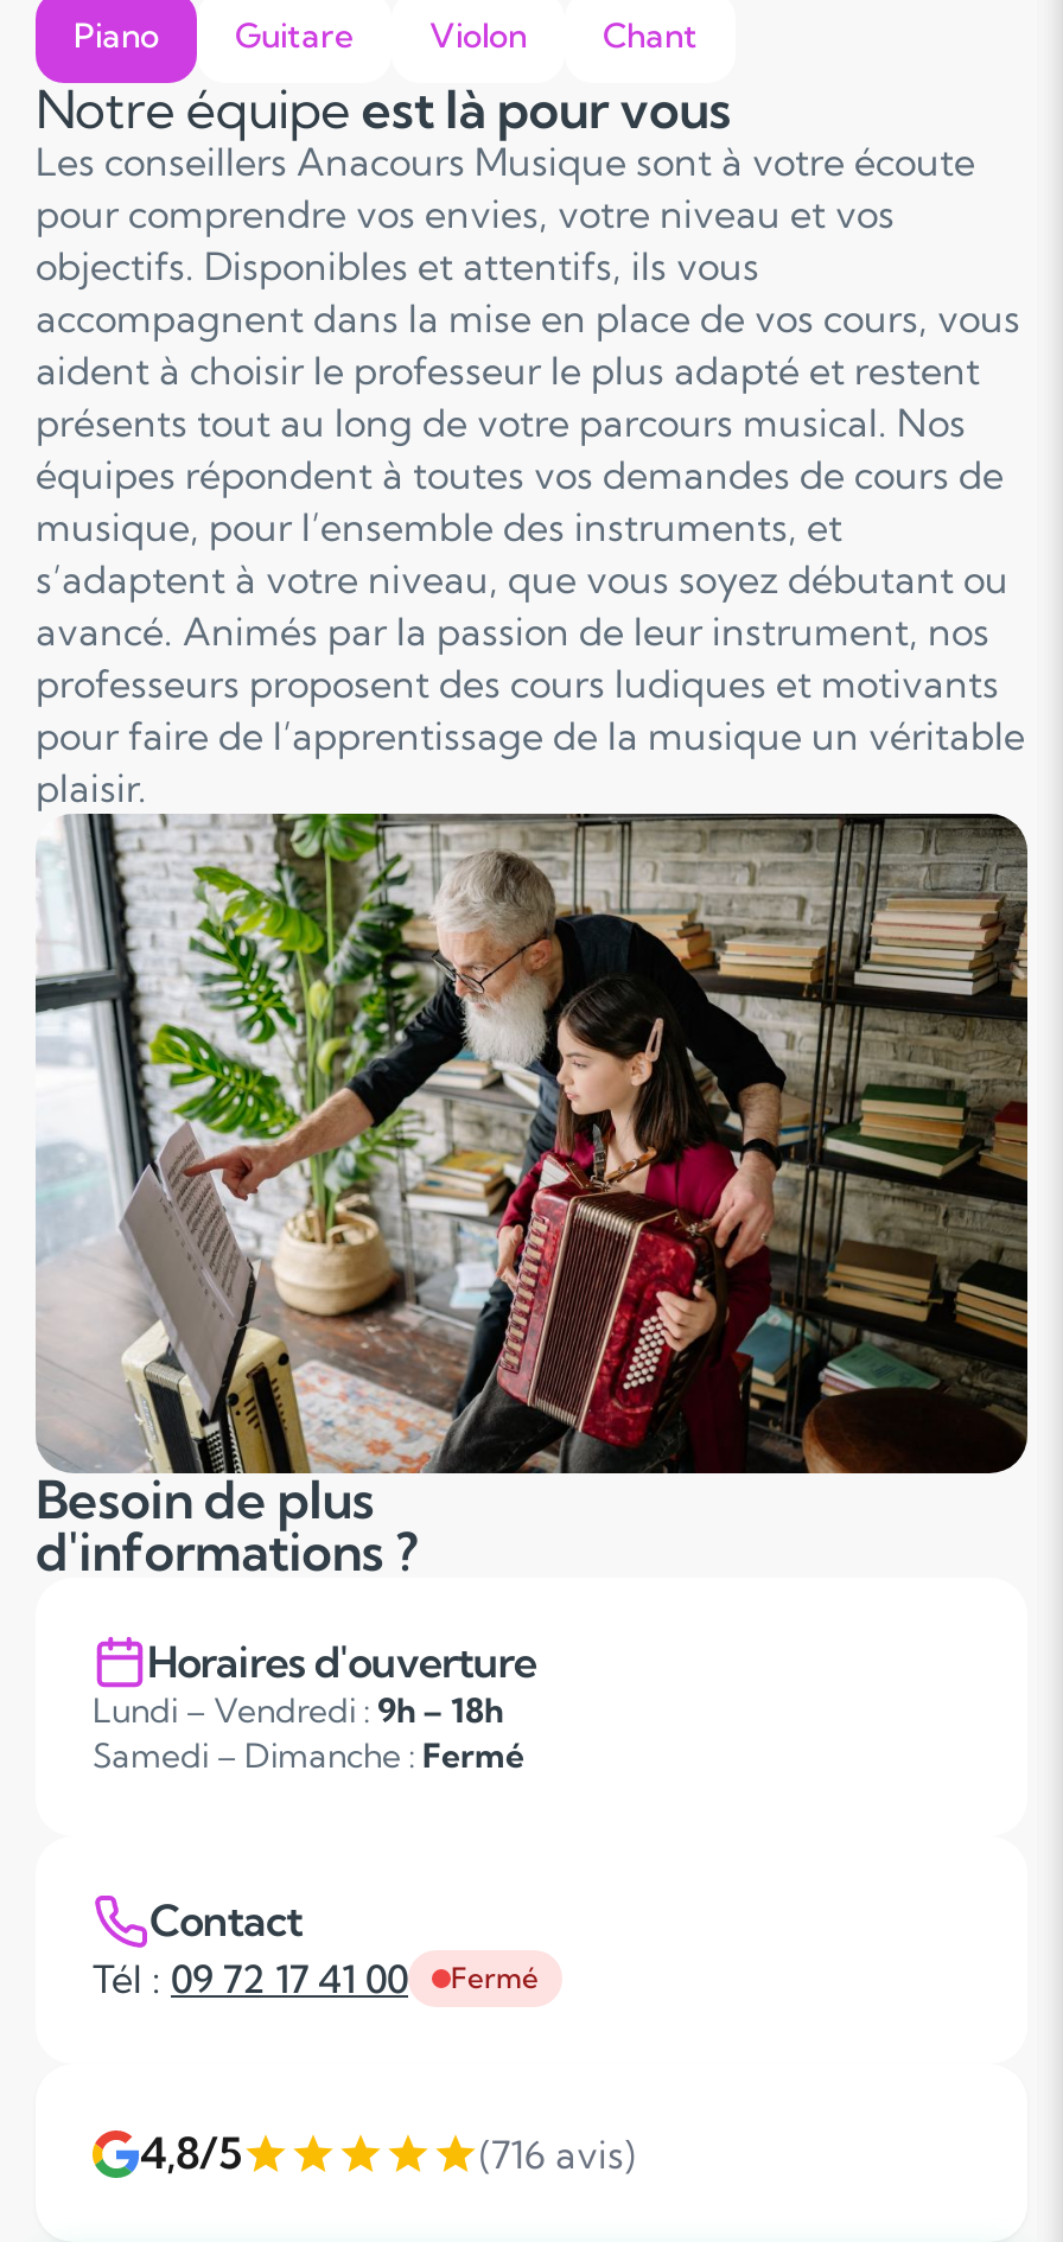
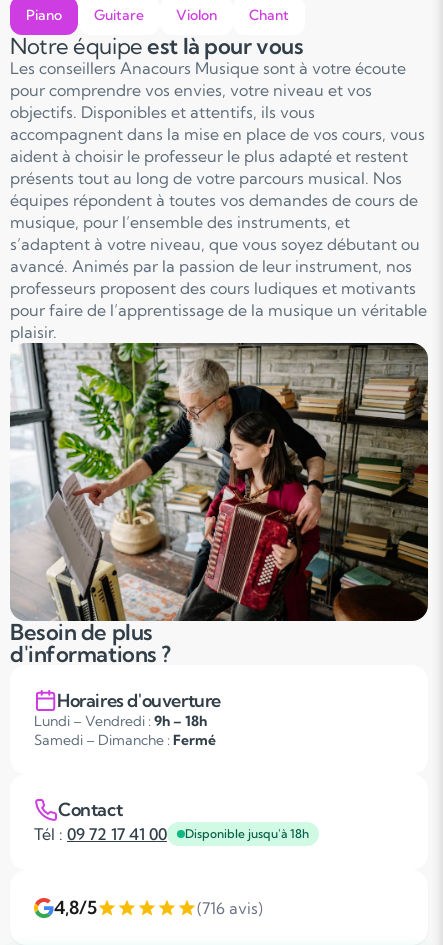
- Fermé
+ Disponible jusqu'à 18h
